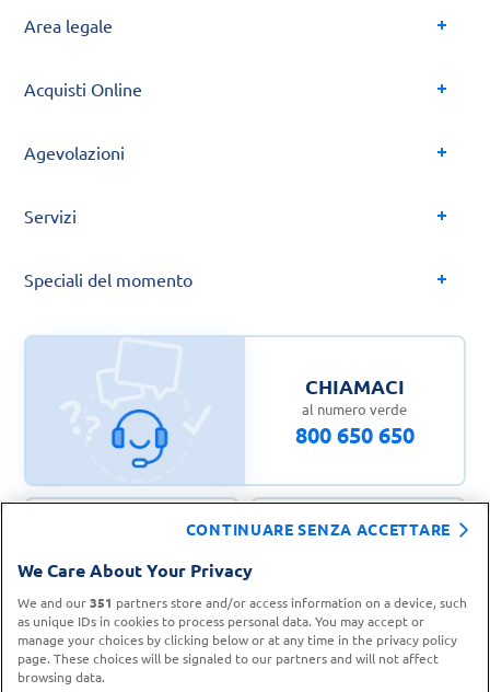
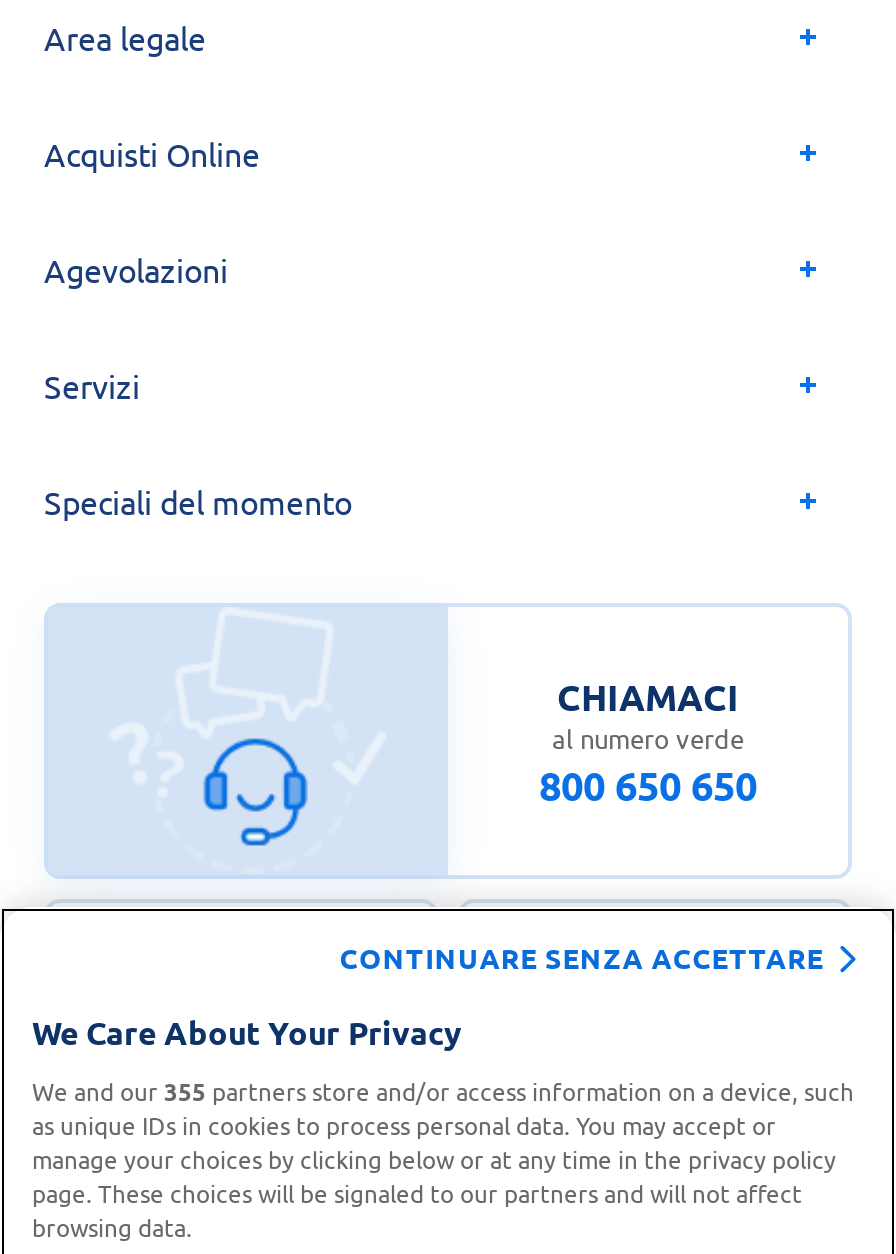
- We and our 351 partners store and/or access information on a device, such
+ We and our 355 partners store and/or access information on a device, such
